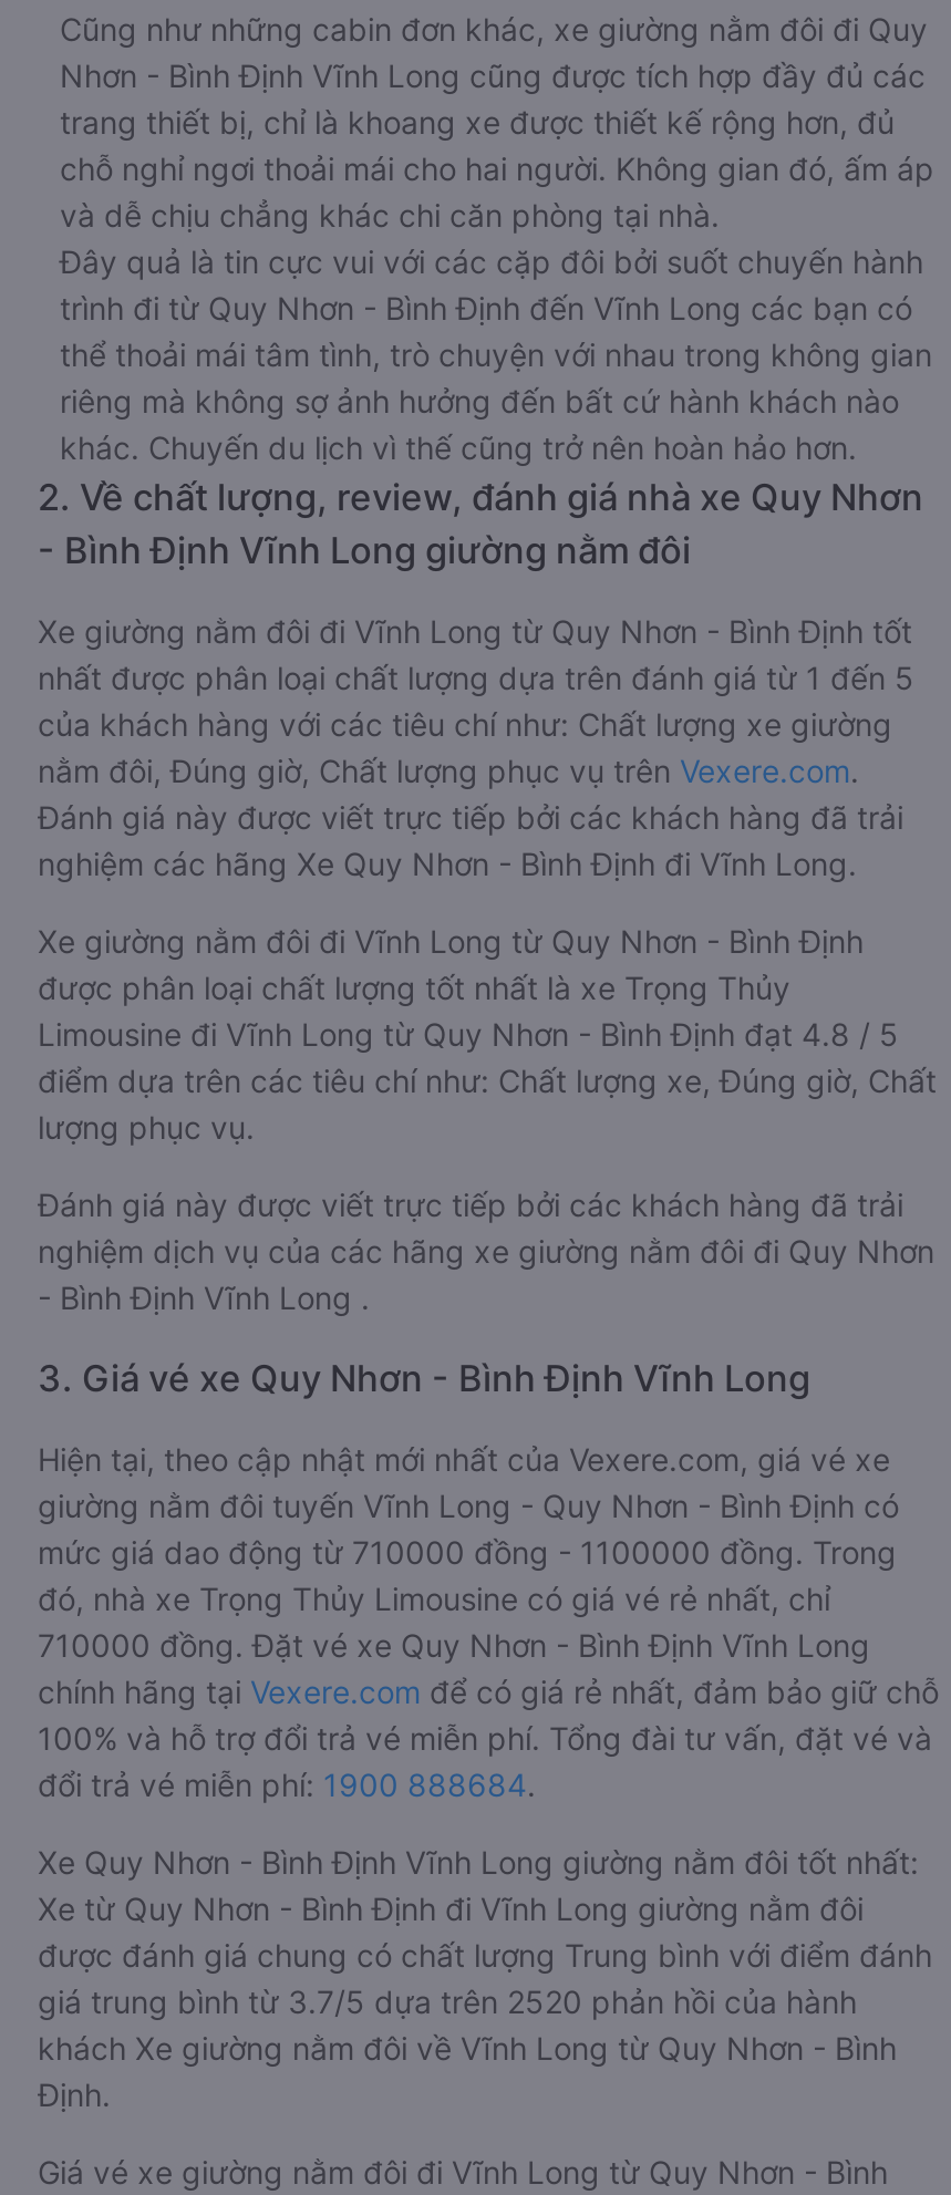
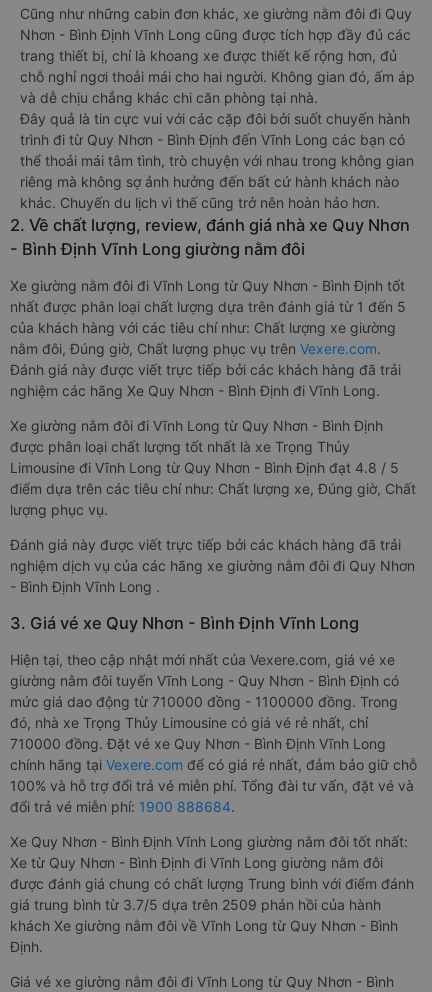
- giá trung bình từ 3.7/5 dựa trên 2520 phản hồi của hành
+ giá trung bình từ 3.7/5 dựa trên 2509 phản hồi của hành
